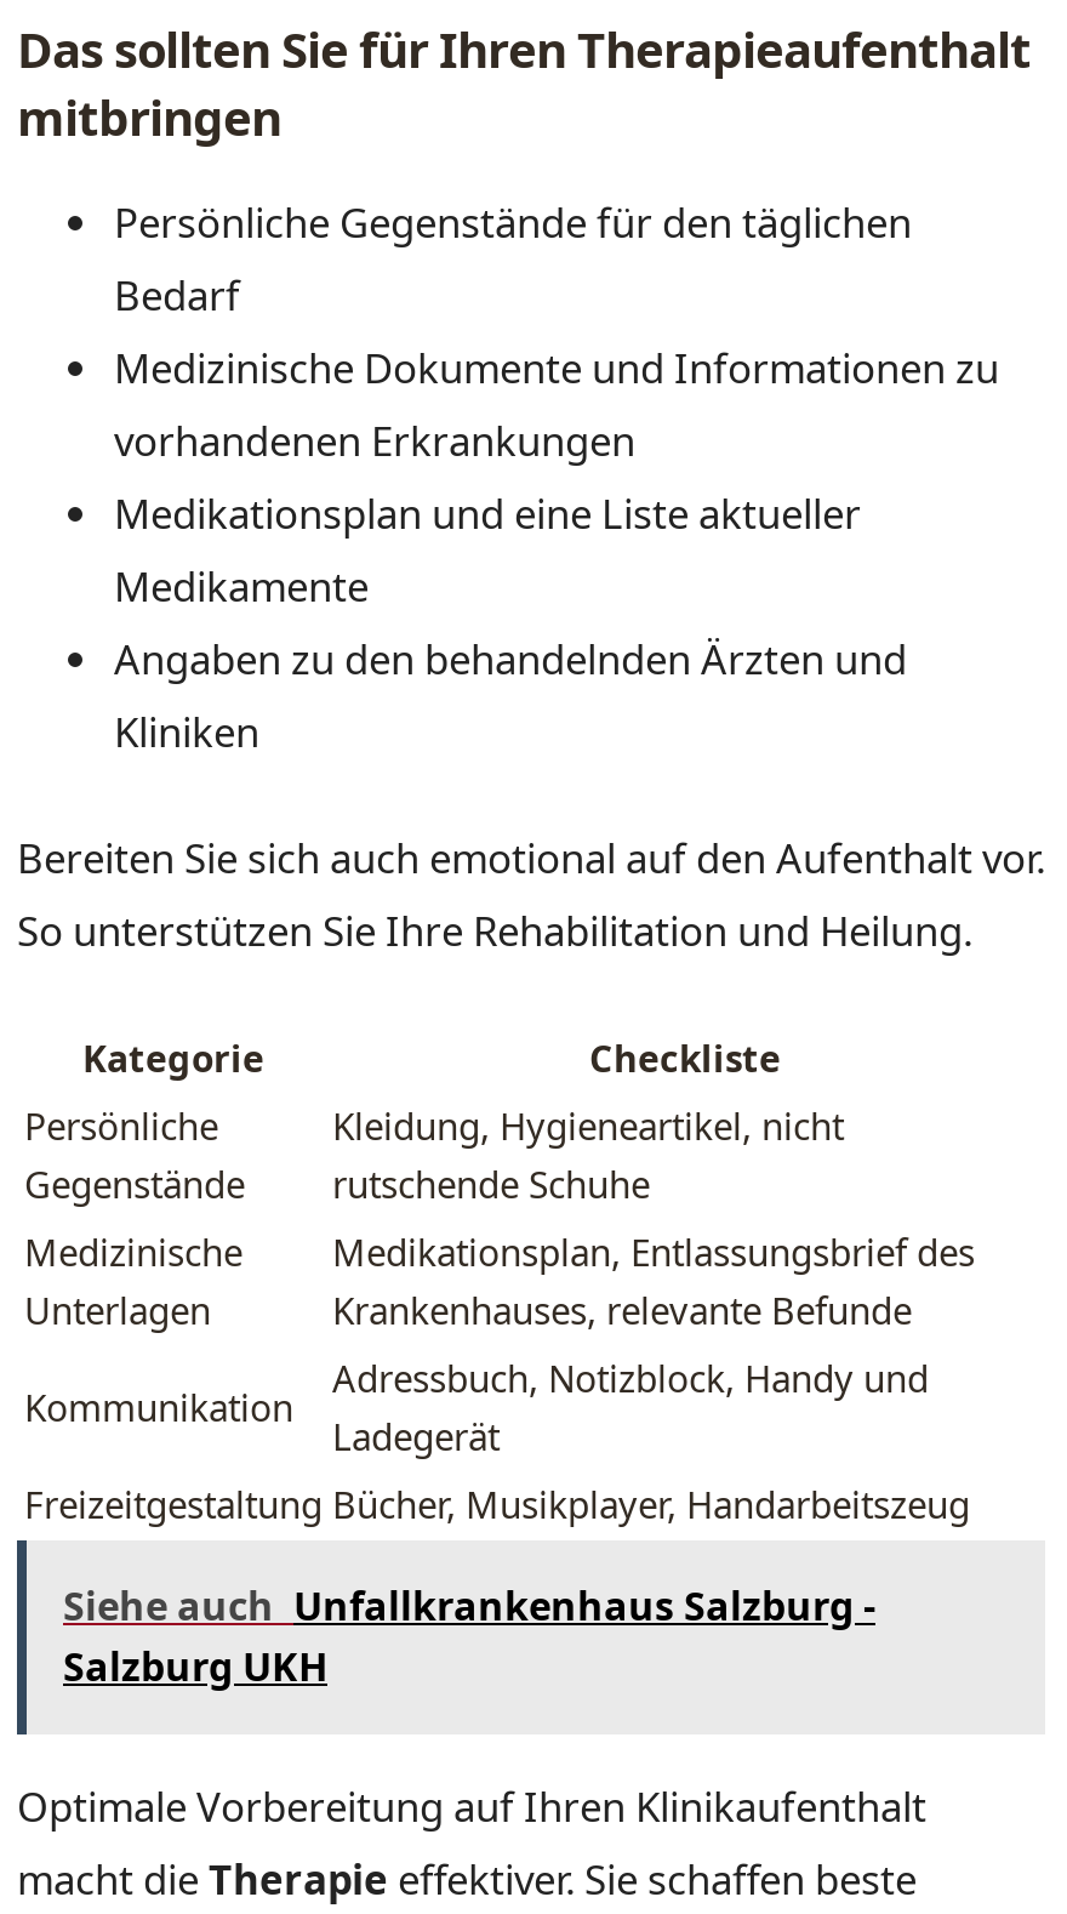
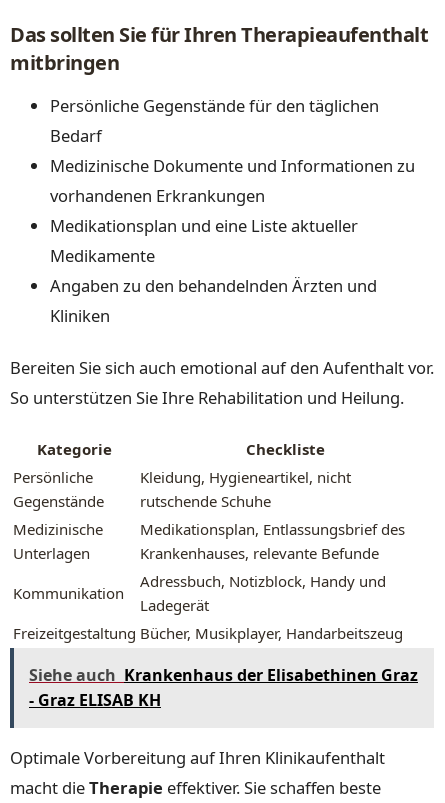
- Siehe auch Unfallkrankenhaus Salzburg -
- Salzburg UKH
+ Siehe auch Krankenhaus der Elisabethinen Graz
+ - Graz ELISAB KH
